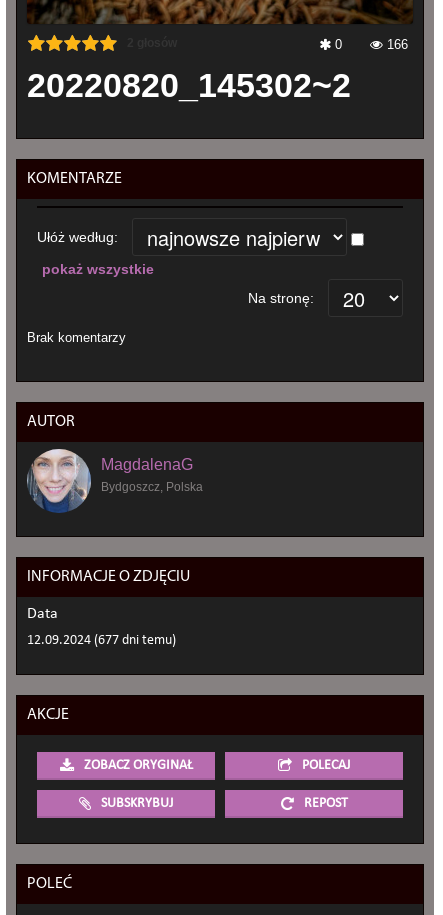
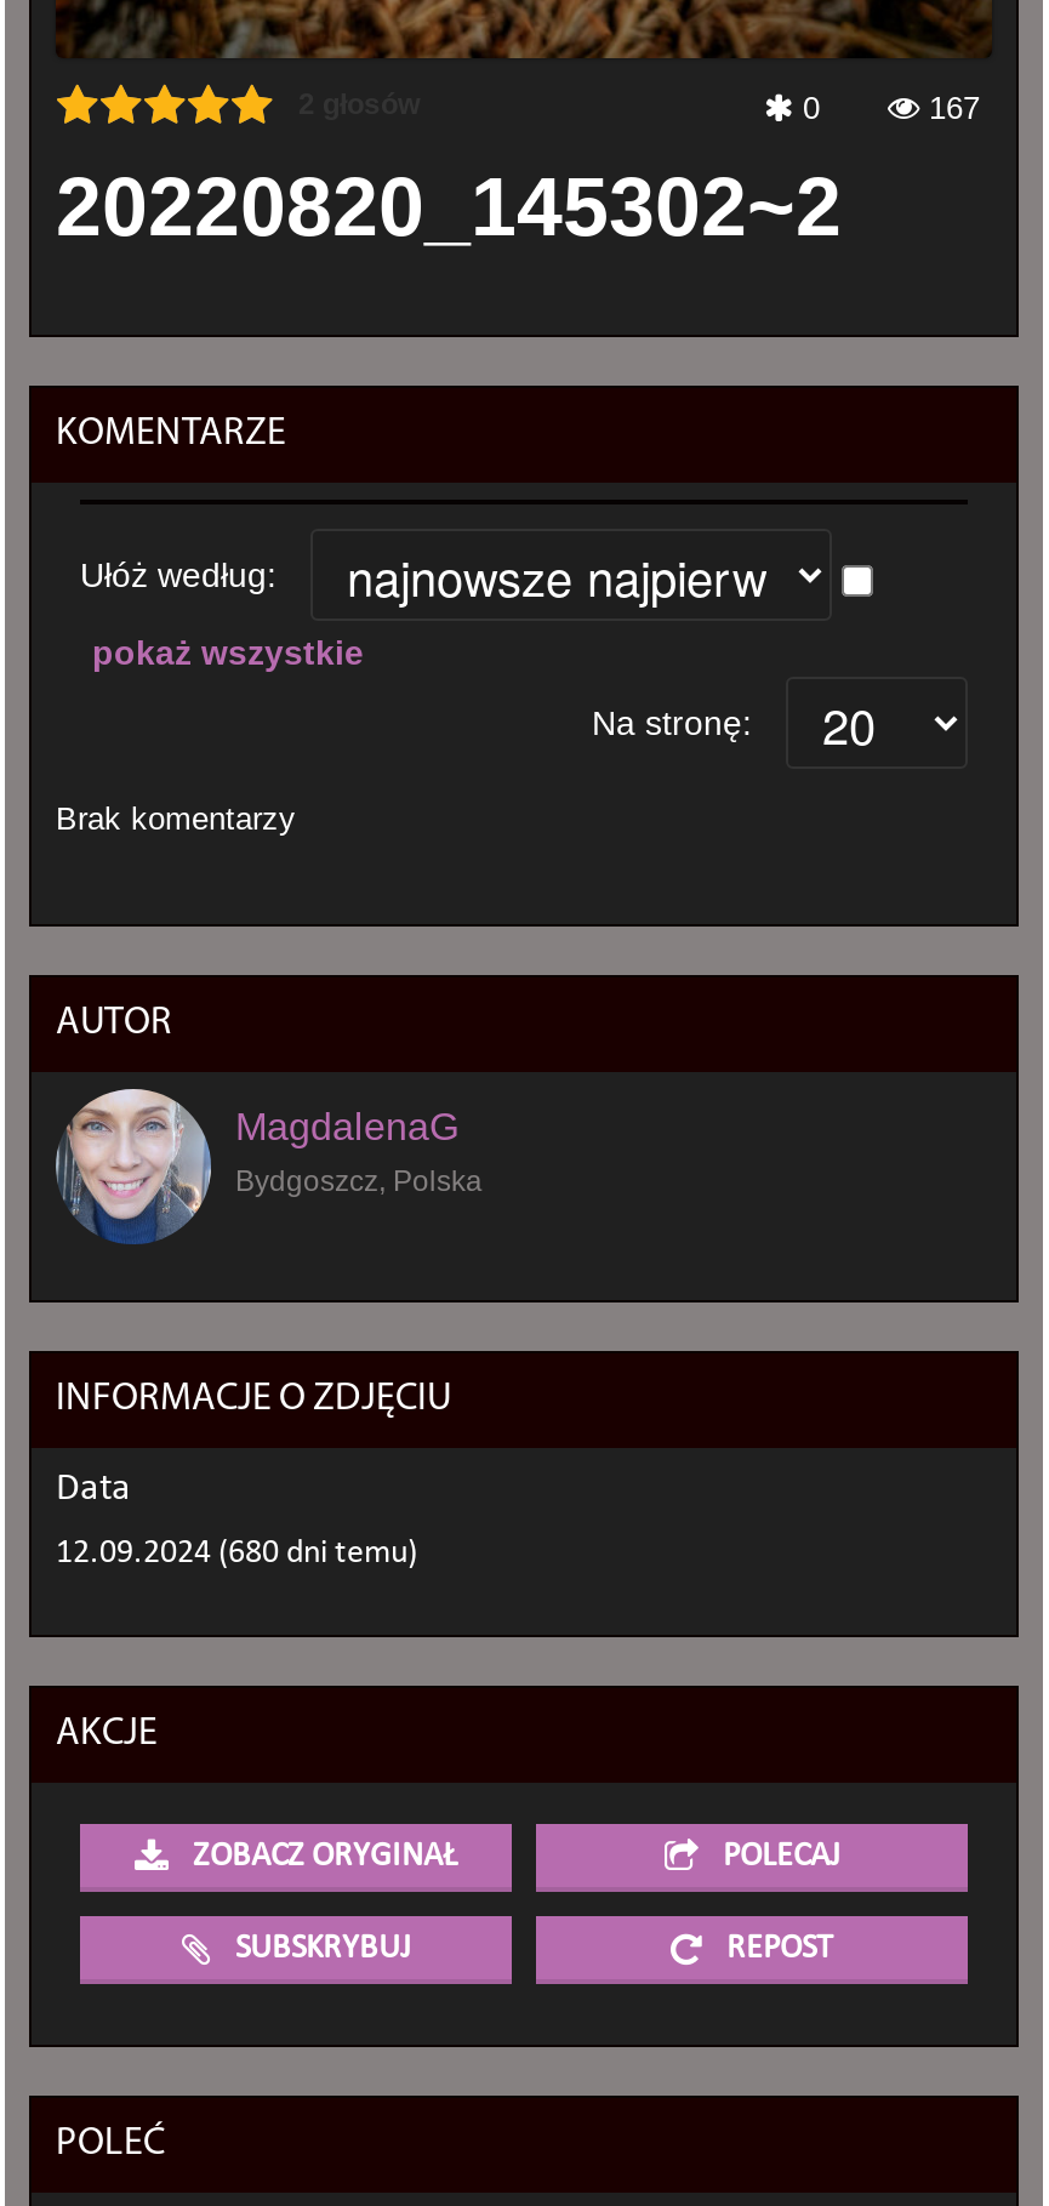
- 166
+ 167

- 12.09.2024 (677 dni temu)
+ 12.09.2024 (680 dni temu)
